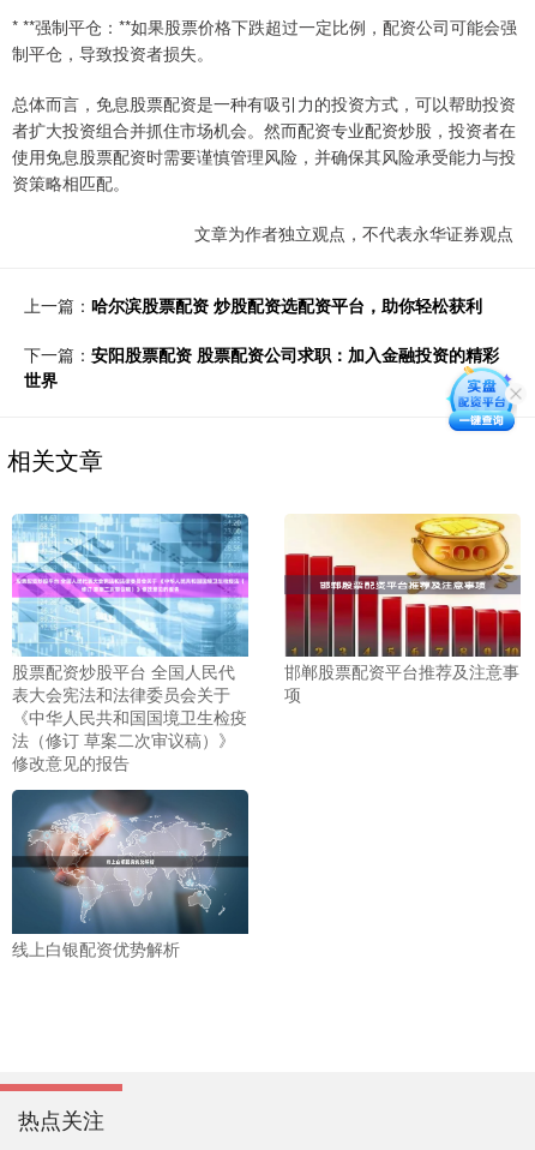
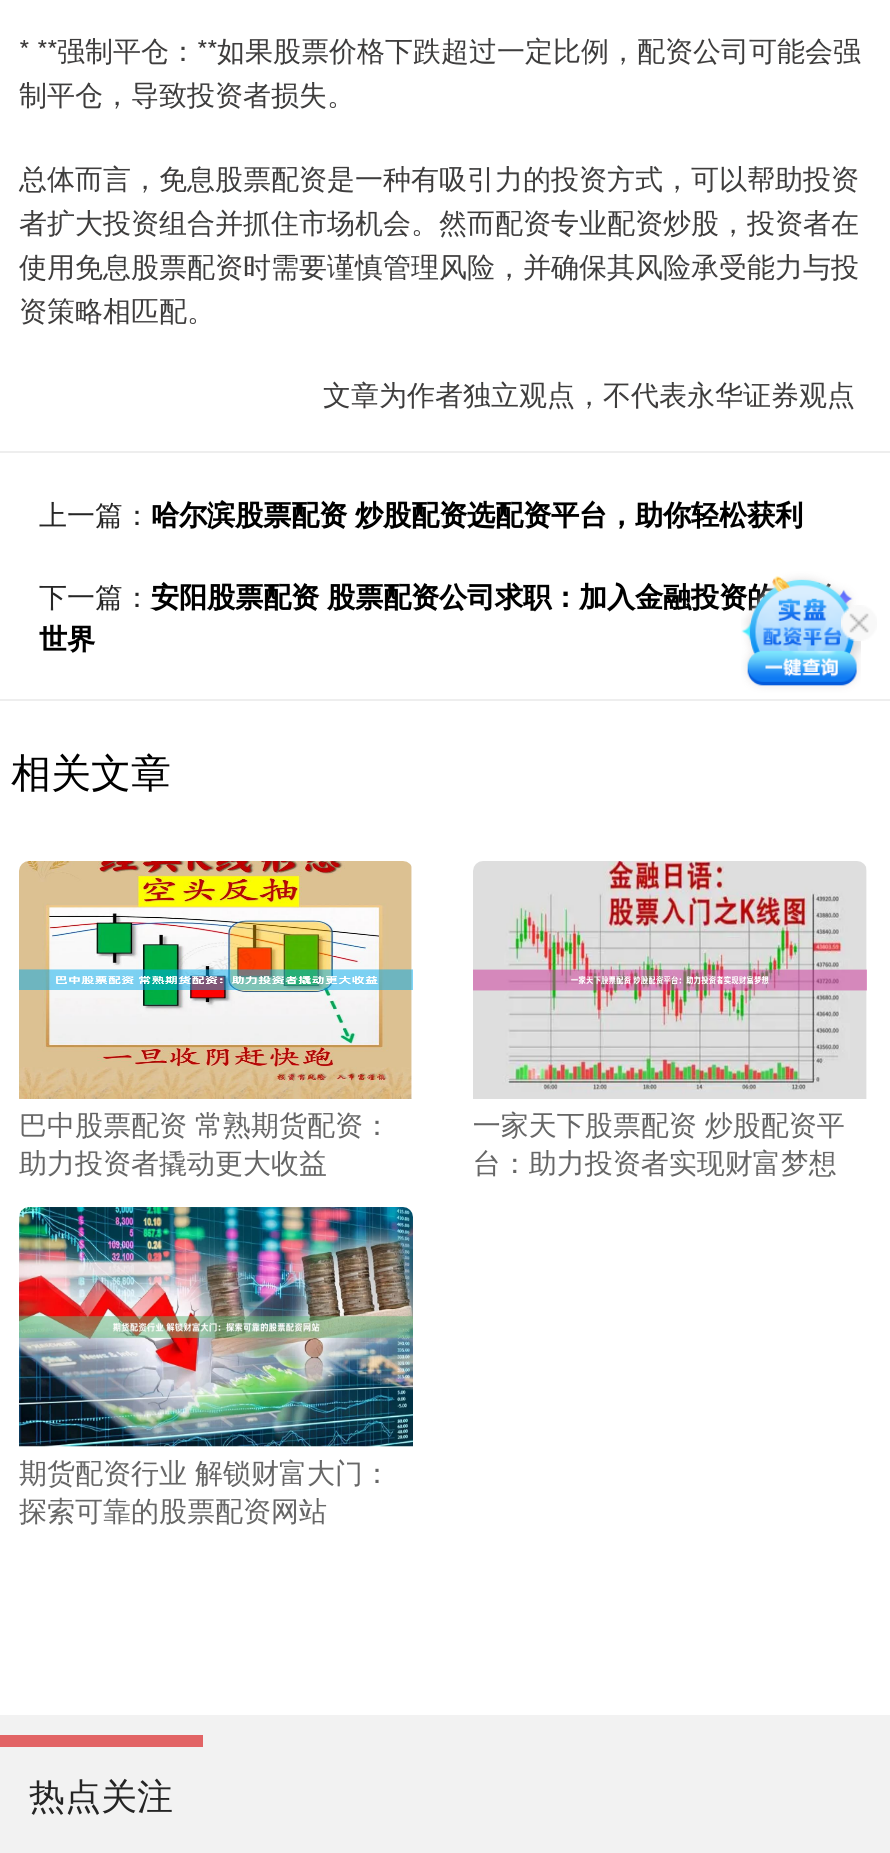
- [image]
+ [image]

- [image]
+ [image]

- [image]
+ [image]

- 股票配资炒股平台 全国人民代
- 表大会宪法和法律委员会关于
- 《中华人民共和国国境卫生检疫
- 法（修订 草案二次审议稿）》
- 修改意见的报告
+ 巴中股票配资 常熟期货配资：
+ 助力投资者撬动更大收益

- 邯郸股票配资平台推荐及注意事
- 项
+ 一家天下股票配资 炒股配资平
+ 台：助力投资者实现财富梦想

- [image]
+ [image]

- 线上白银配资优势解析
+ 期货配资行业 解锁财富大门：
+ 探索可靠的股票配资网站
